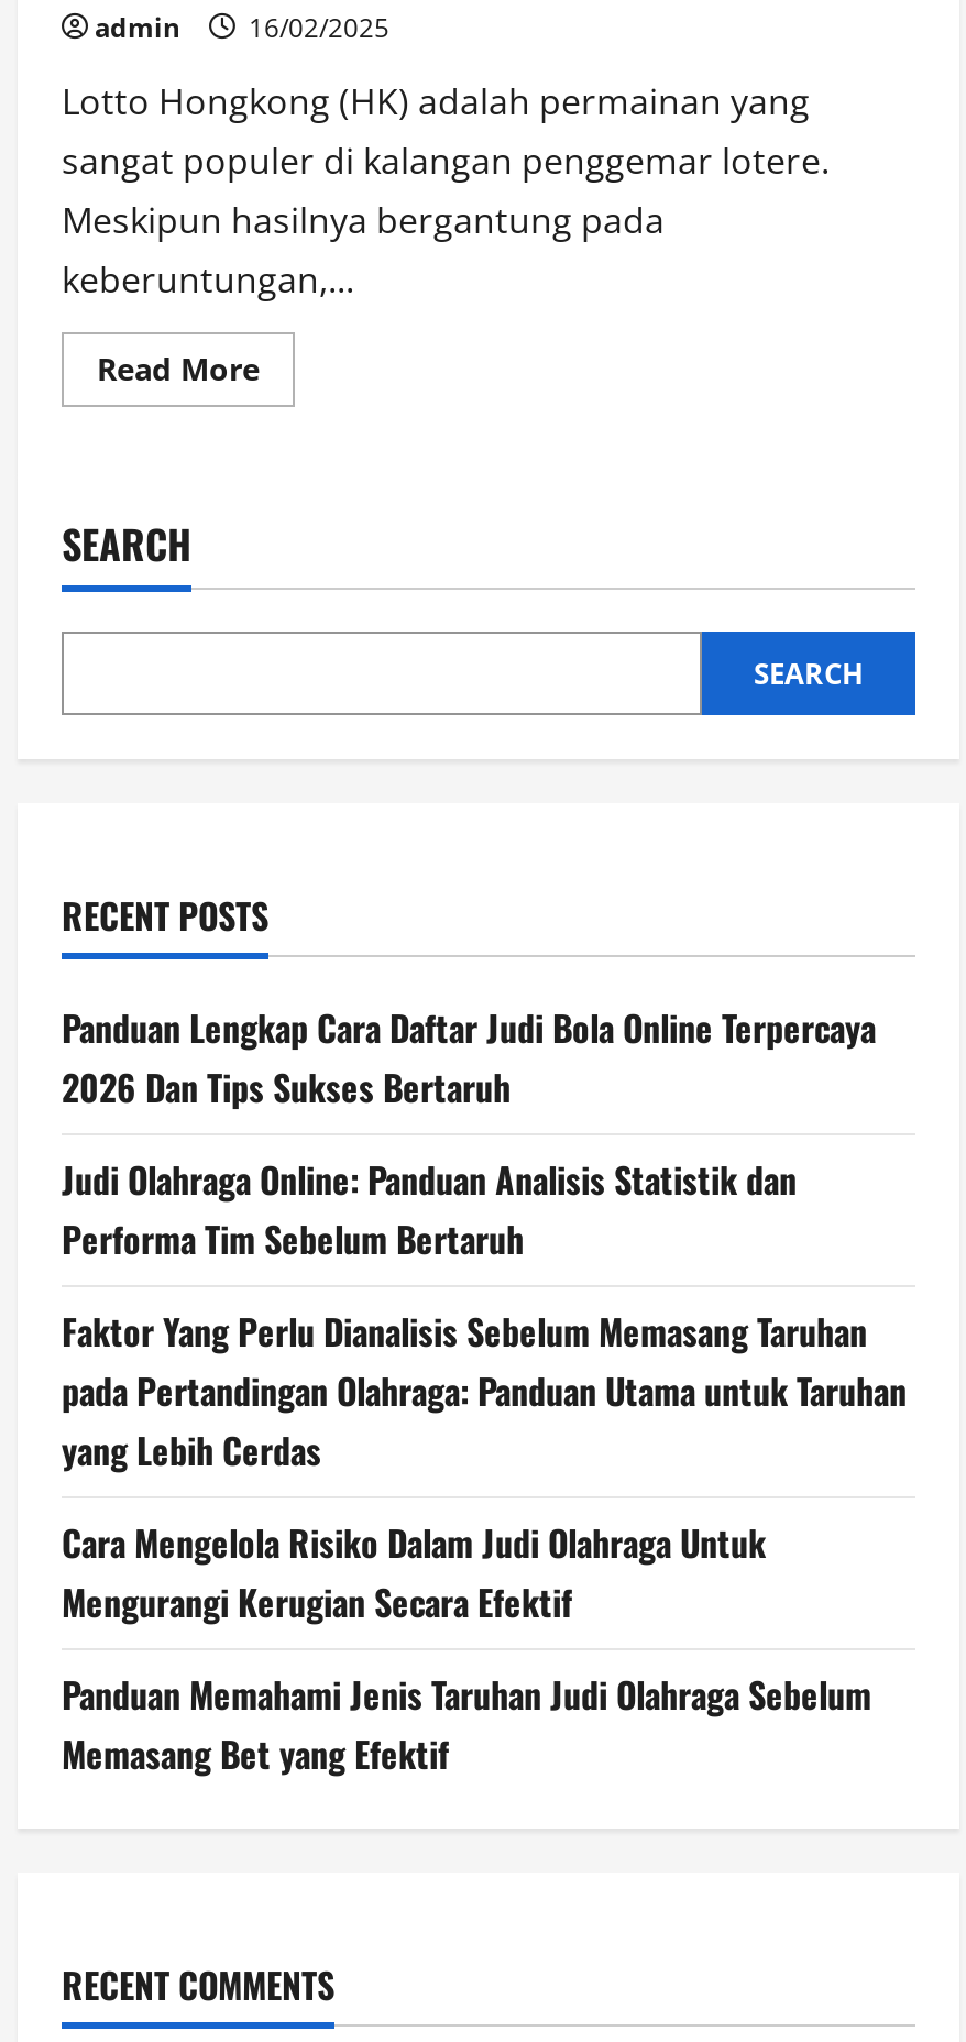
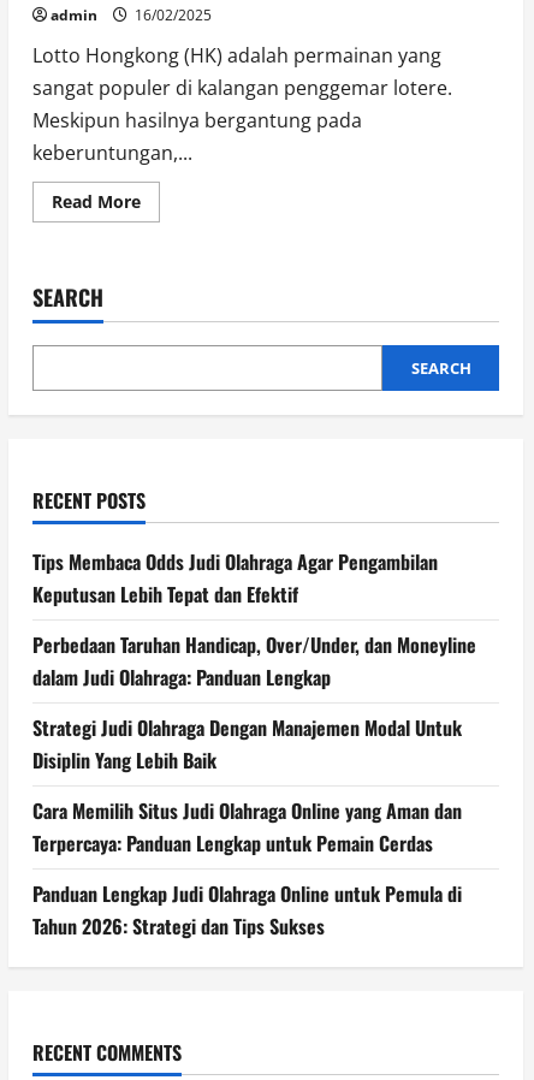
- Panduan Lengkap Cara Daftar Judi Bola Online Terpercaya
- 2026 Dan Tips Sukses Bertaruh
+ Tips Membaca Odds Judi Olahraga Agar Pengambilan
+ Keputusan Lebih Tepat dan Efektif

- Judi Olahraga Online: Panduan Analisis Statistik dan
- Performa Tim Sebelum Bertaruh
+ Perbedaan Taruhan Handicap, Over/Under, dan Moneyline
+ dalam Judi Olahraga: Panduan Lengkap

- Faktor Yang Perlu Dianalisis Sebelum Memasang Taruhan
- pada Pertandingan Olahraga: Panduan Utama untuk Taruhan
- yang Lebih Cerdas
+ Strategi Judi Olahraga Dengan Manajemen Modal Untuk
+ Disiplin Yang Lebih Baik

- Cara Mengelola Risiko Dalam Judi Olahraga Untuk
- Mengurangi Kerugian Secara Efektif
+ Cara Memilih Situs Judi Olahraga Online yang Aman dan
+ Terpercaya: Panduan Lengkap untuk Pemain Cerdas

- Panduan Memahami Jenis Taruhan Judi Olahraga Sebelum
- Memasang Bet yang Efektif
+ Panduan Lengkap Judi Olahraga Online untuk Pemula di
+ Tahun 2026: Strategi dan Tips Sukses
